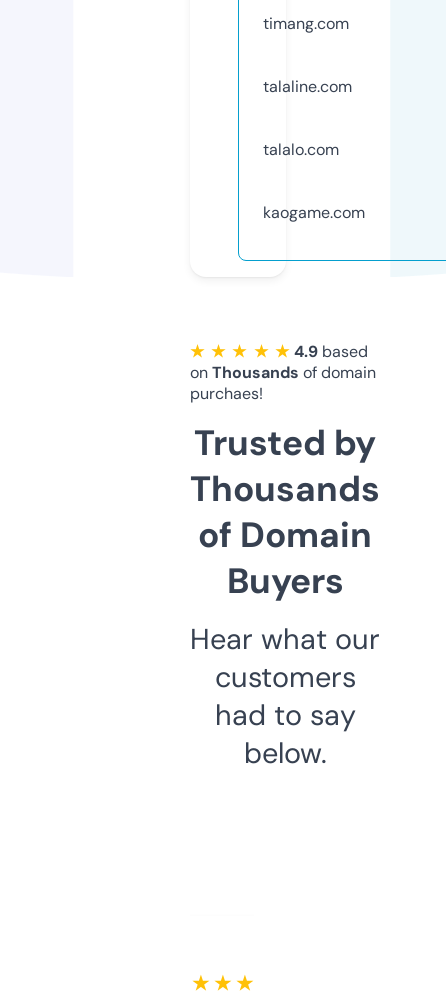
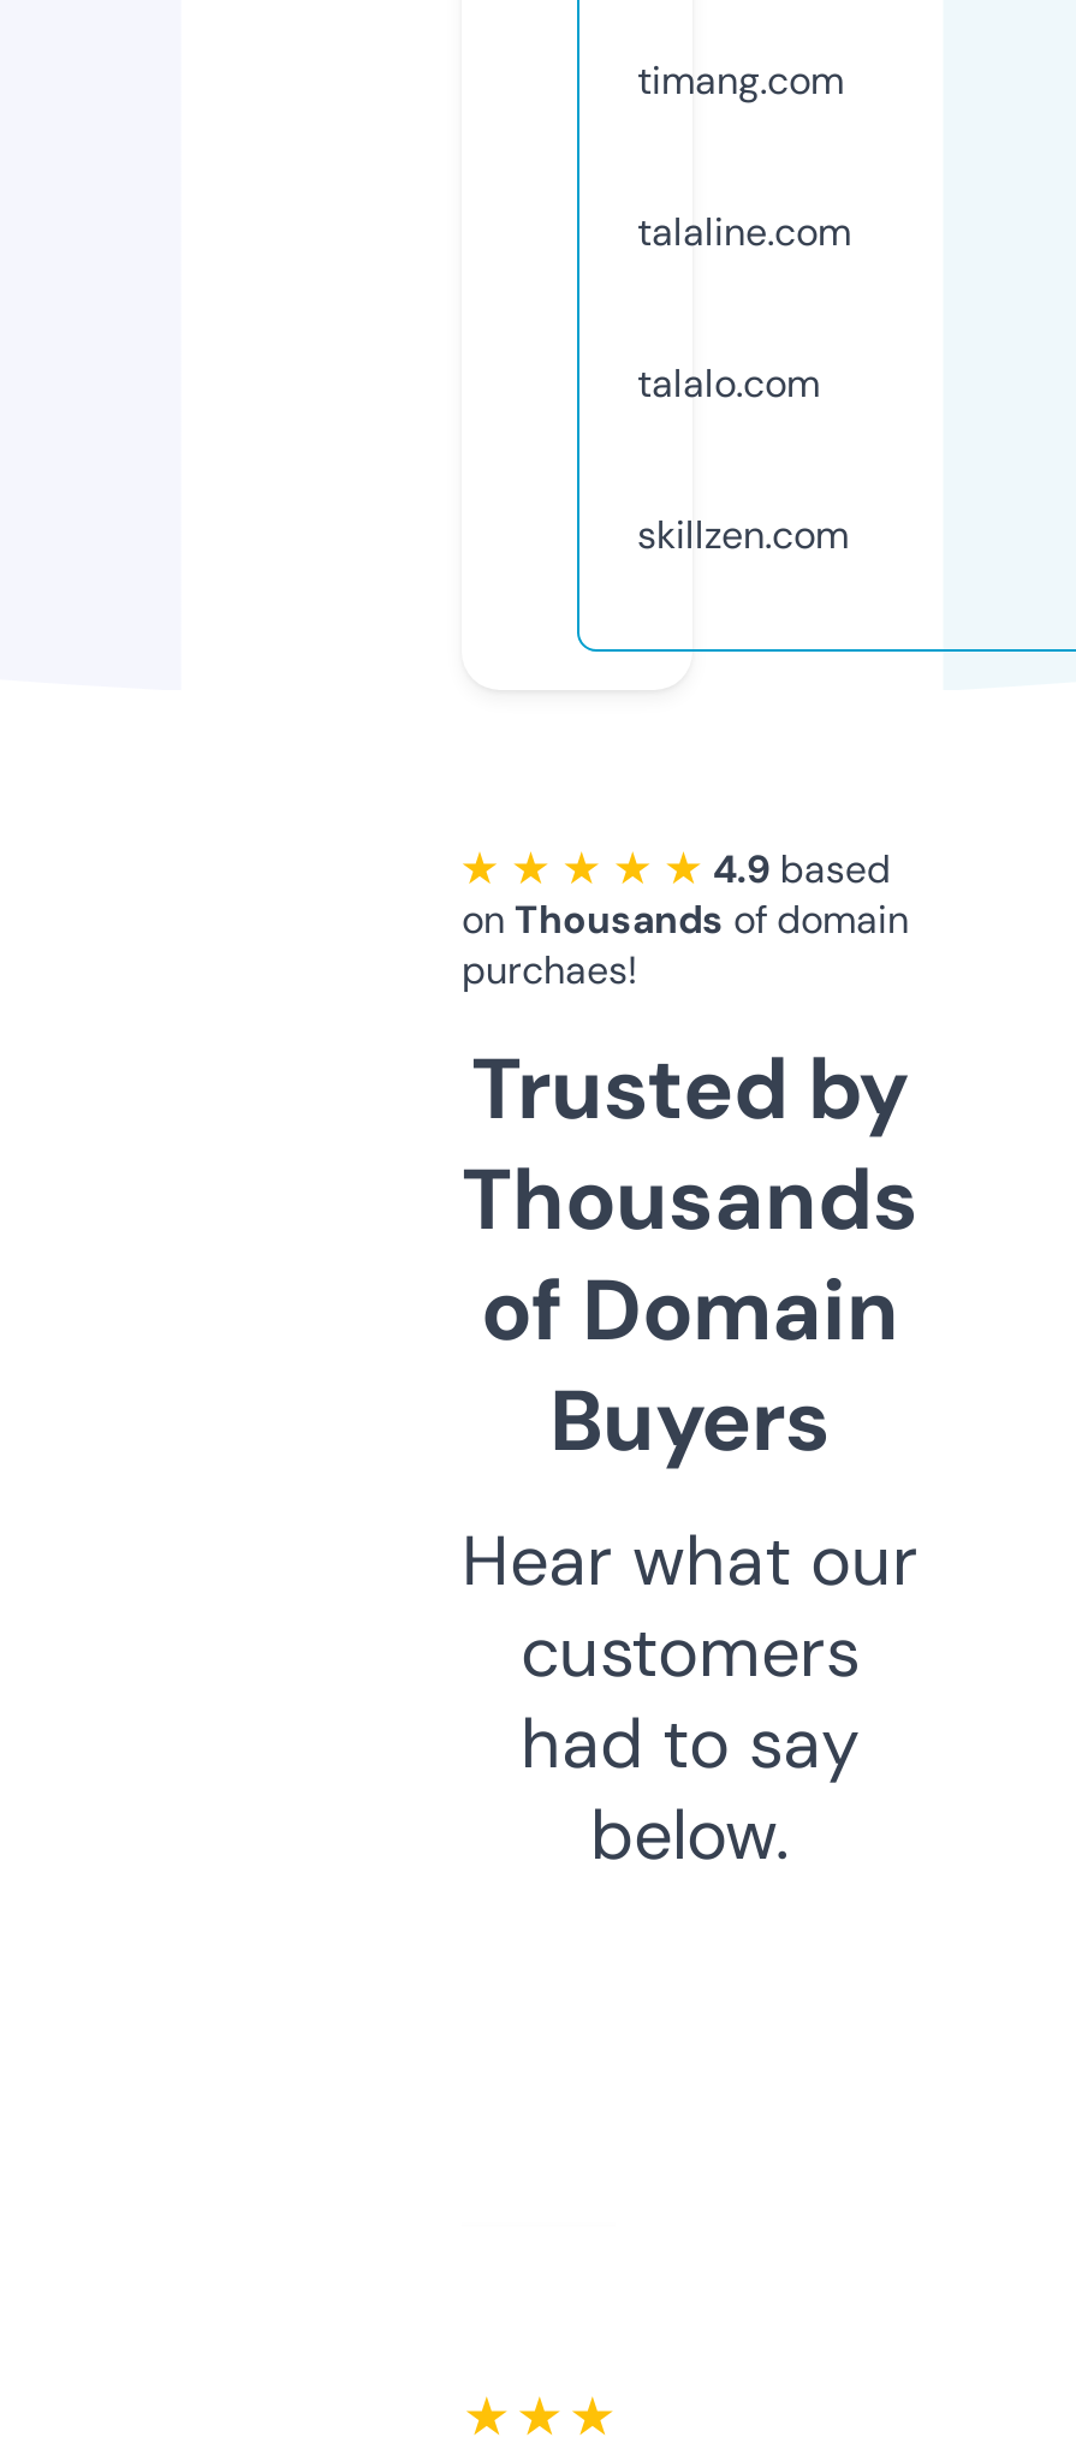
- kaogame.com
+ skillzen.com
